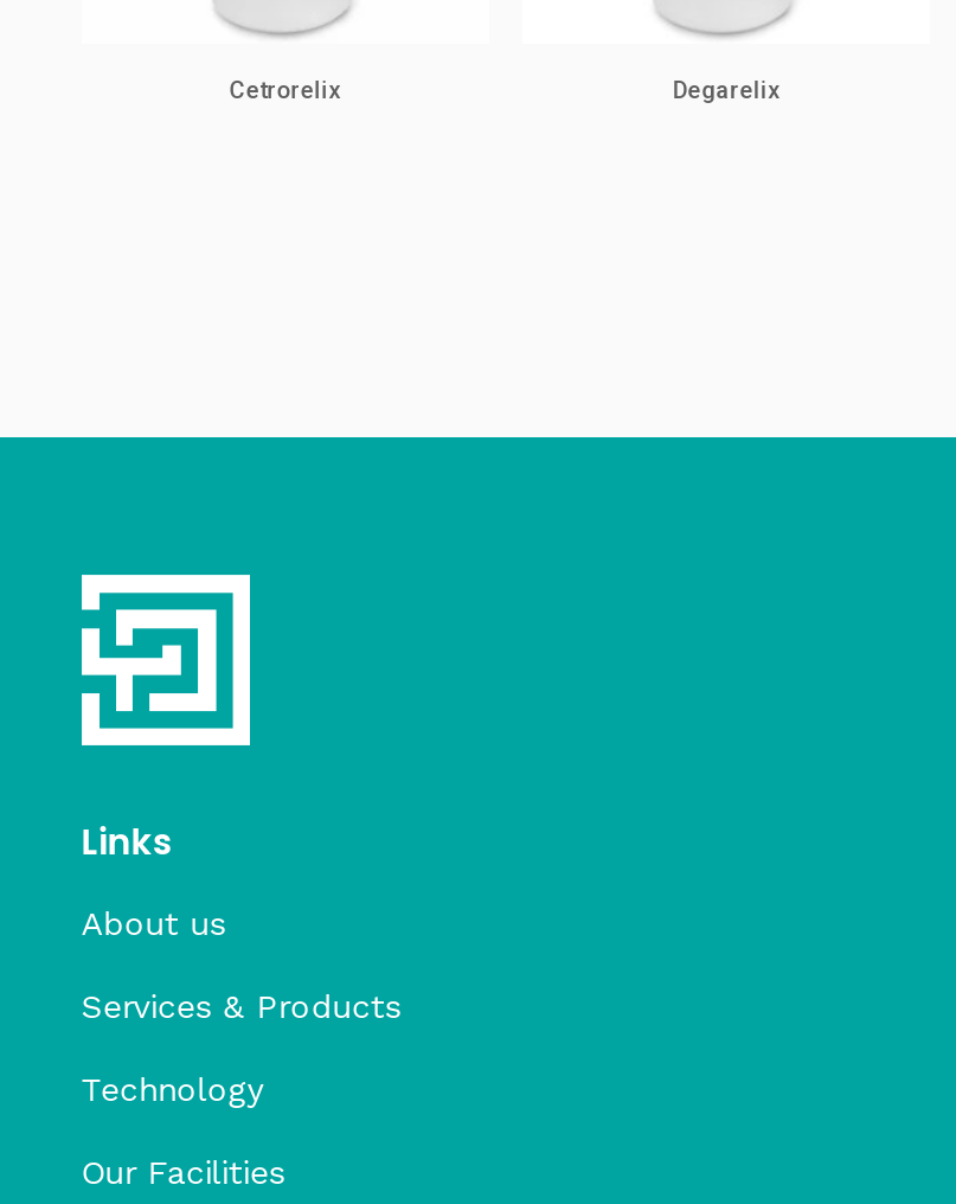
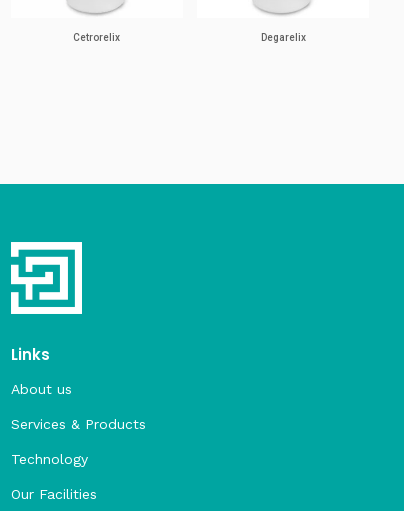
- [image]
+ [image]
